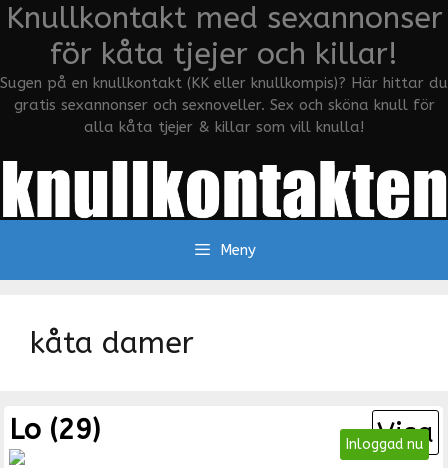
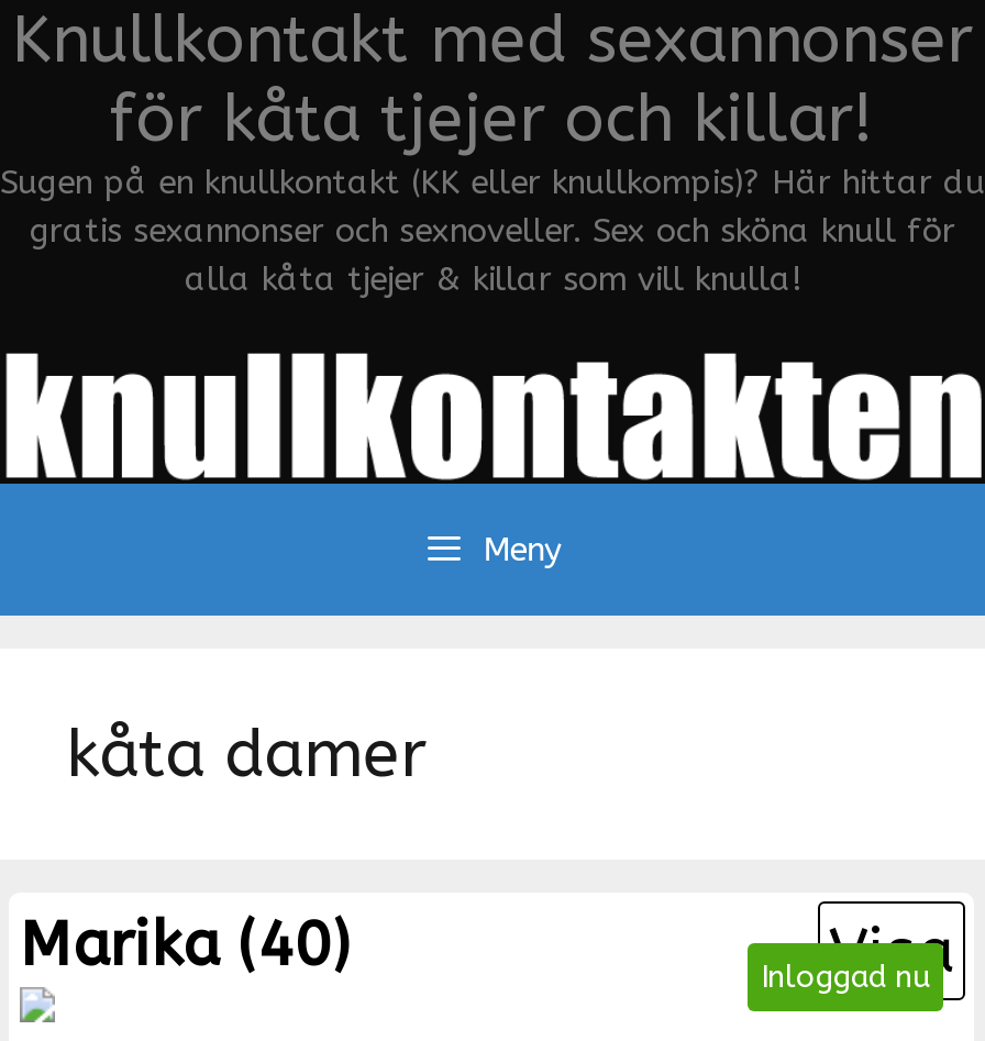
- Lo (29)
+ Marika (40)
